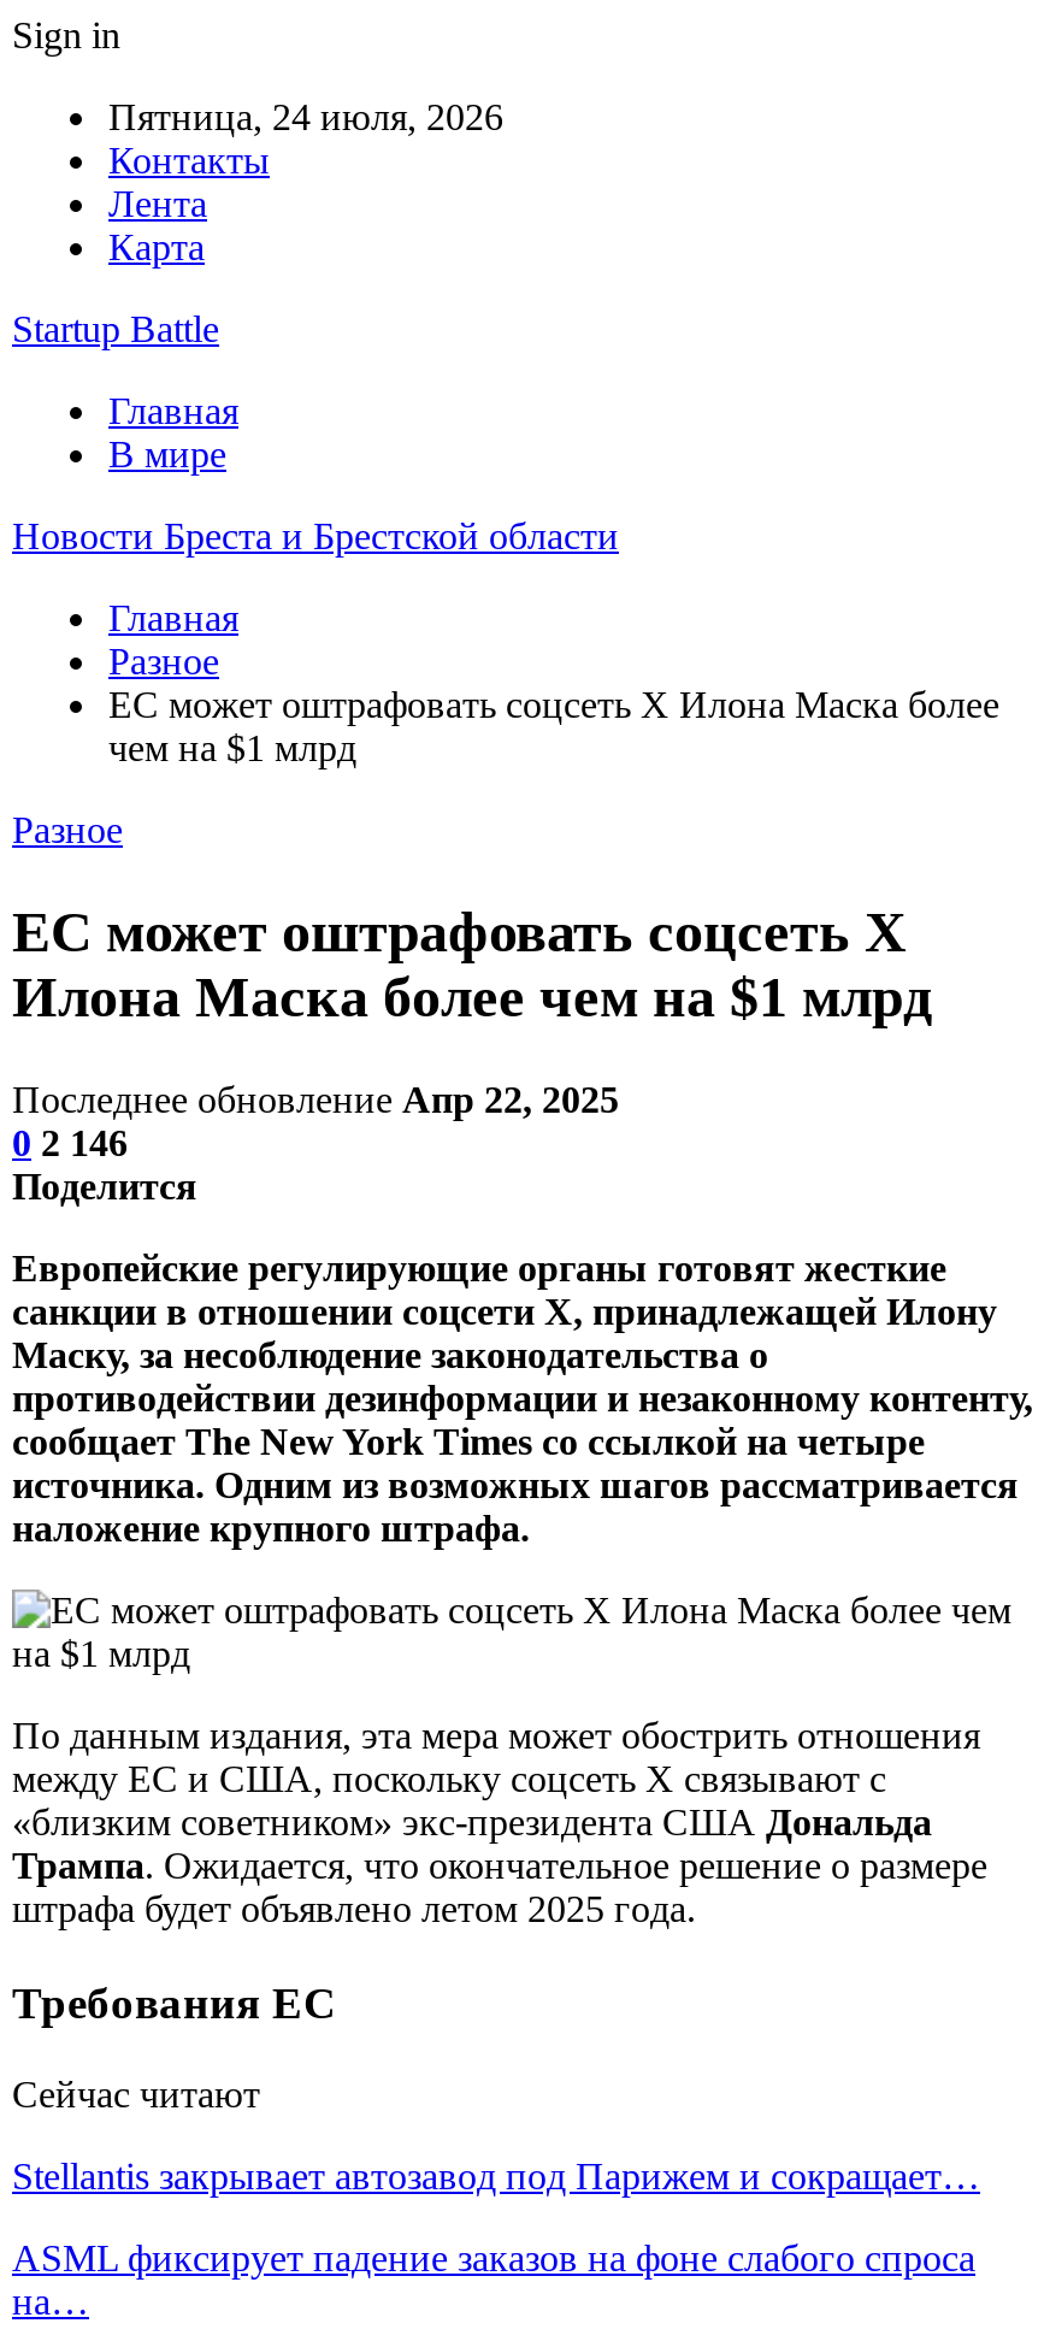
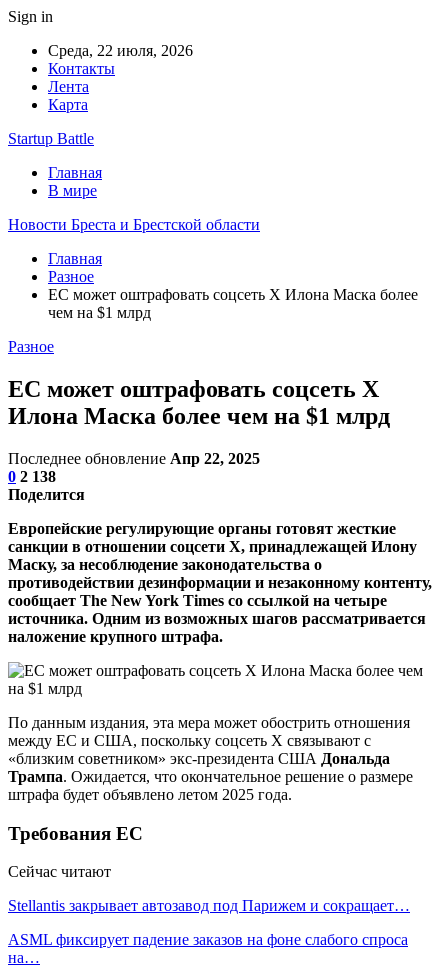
- Пятница, 24 июля, 2026
+ Среда, 22 июля, 2026

- 0 2 146
+ 0 2 138
